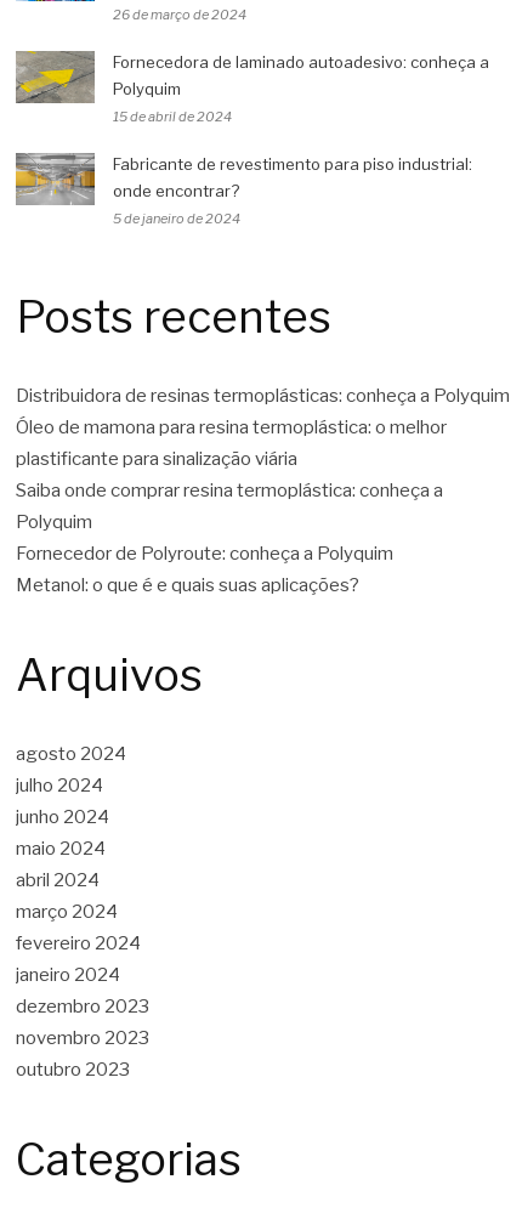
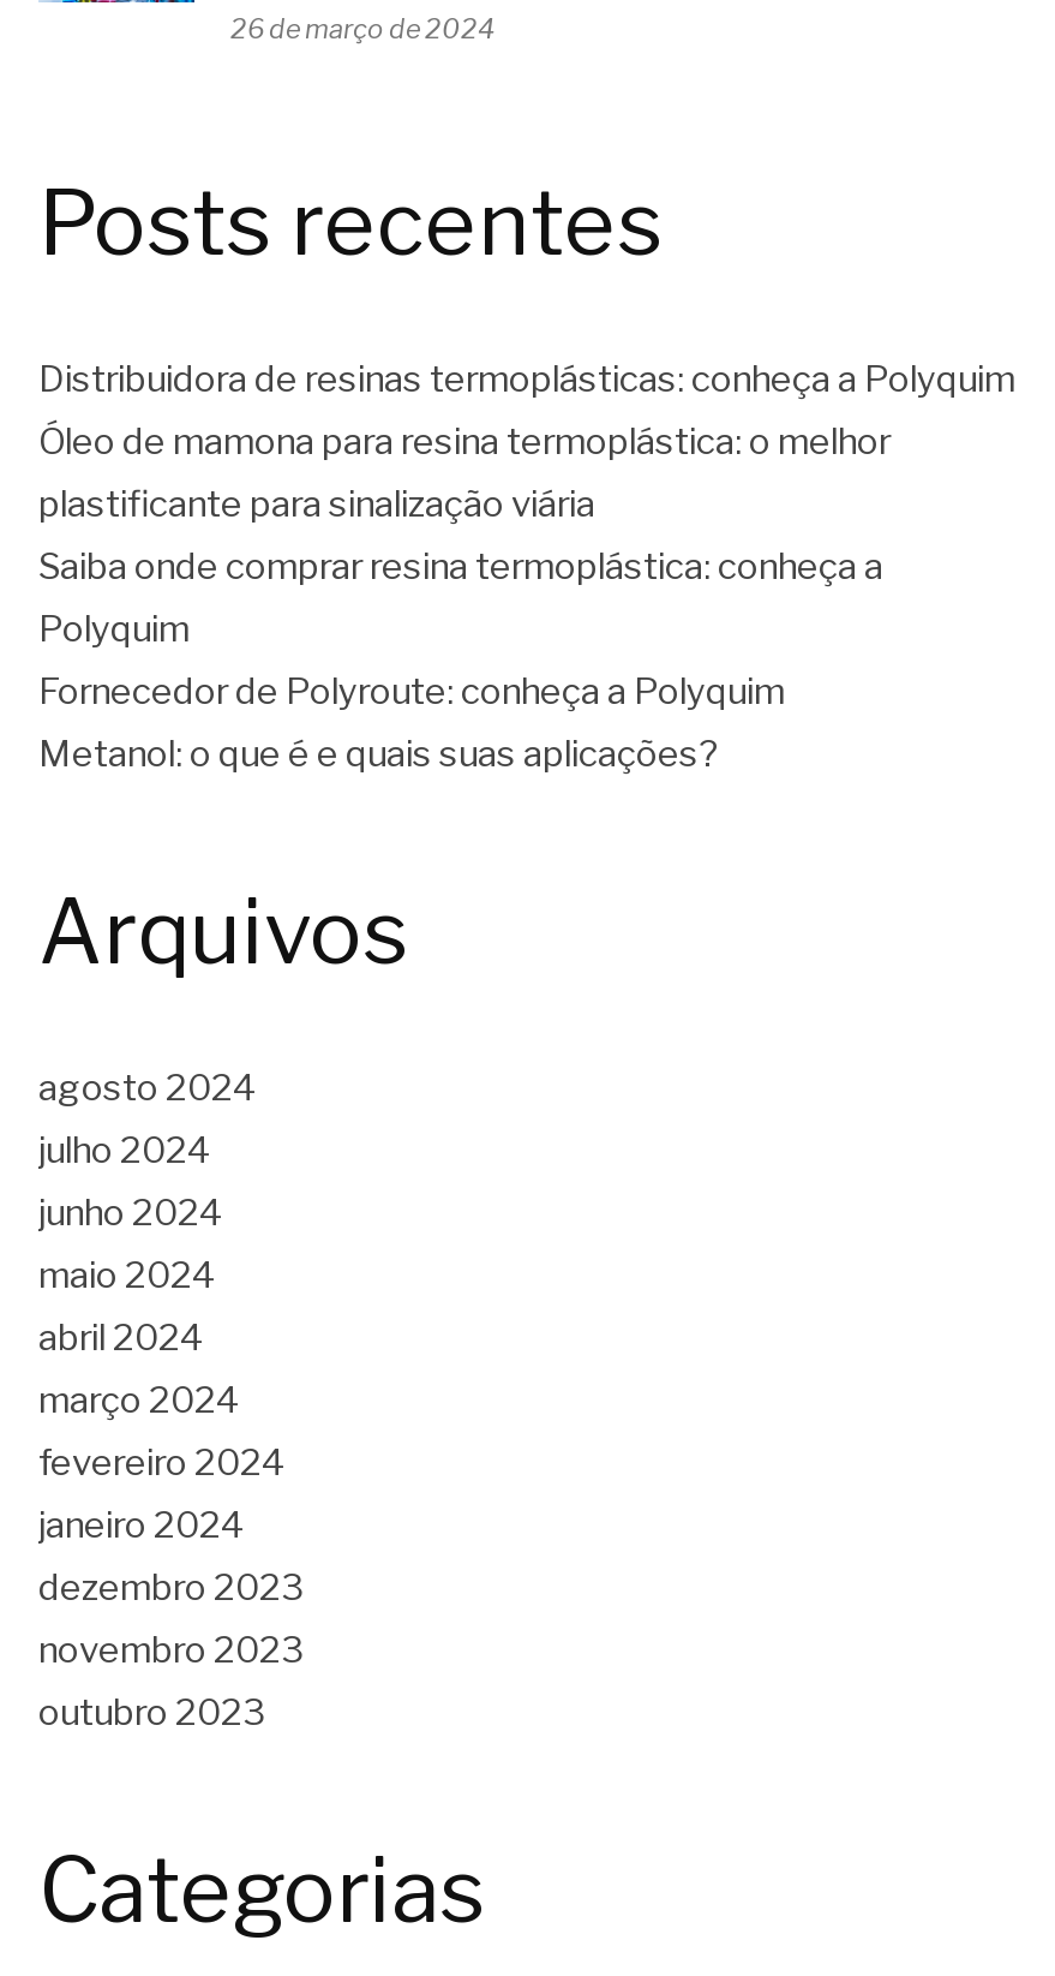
- [image]
- Fornecedora de laminado autoadesivo: conheça a
- Polyquim
- 15 de abril de 2024
- Fabricante de revestimento para piso industrial:
- onde encontrar?
- 5 de janeiro de 2024

- [image]
